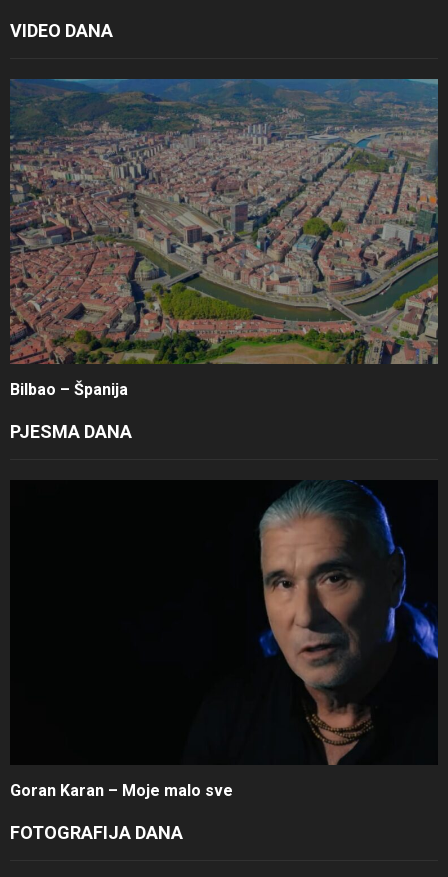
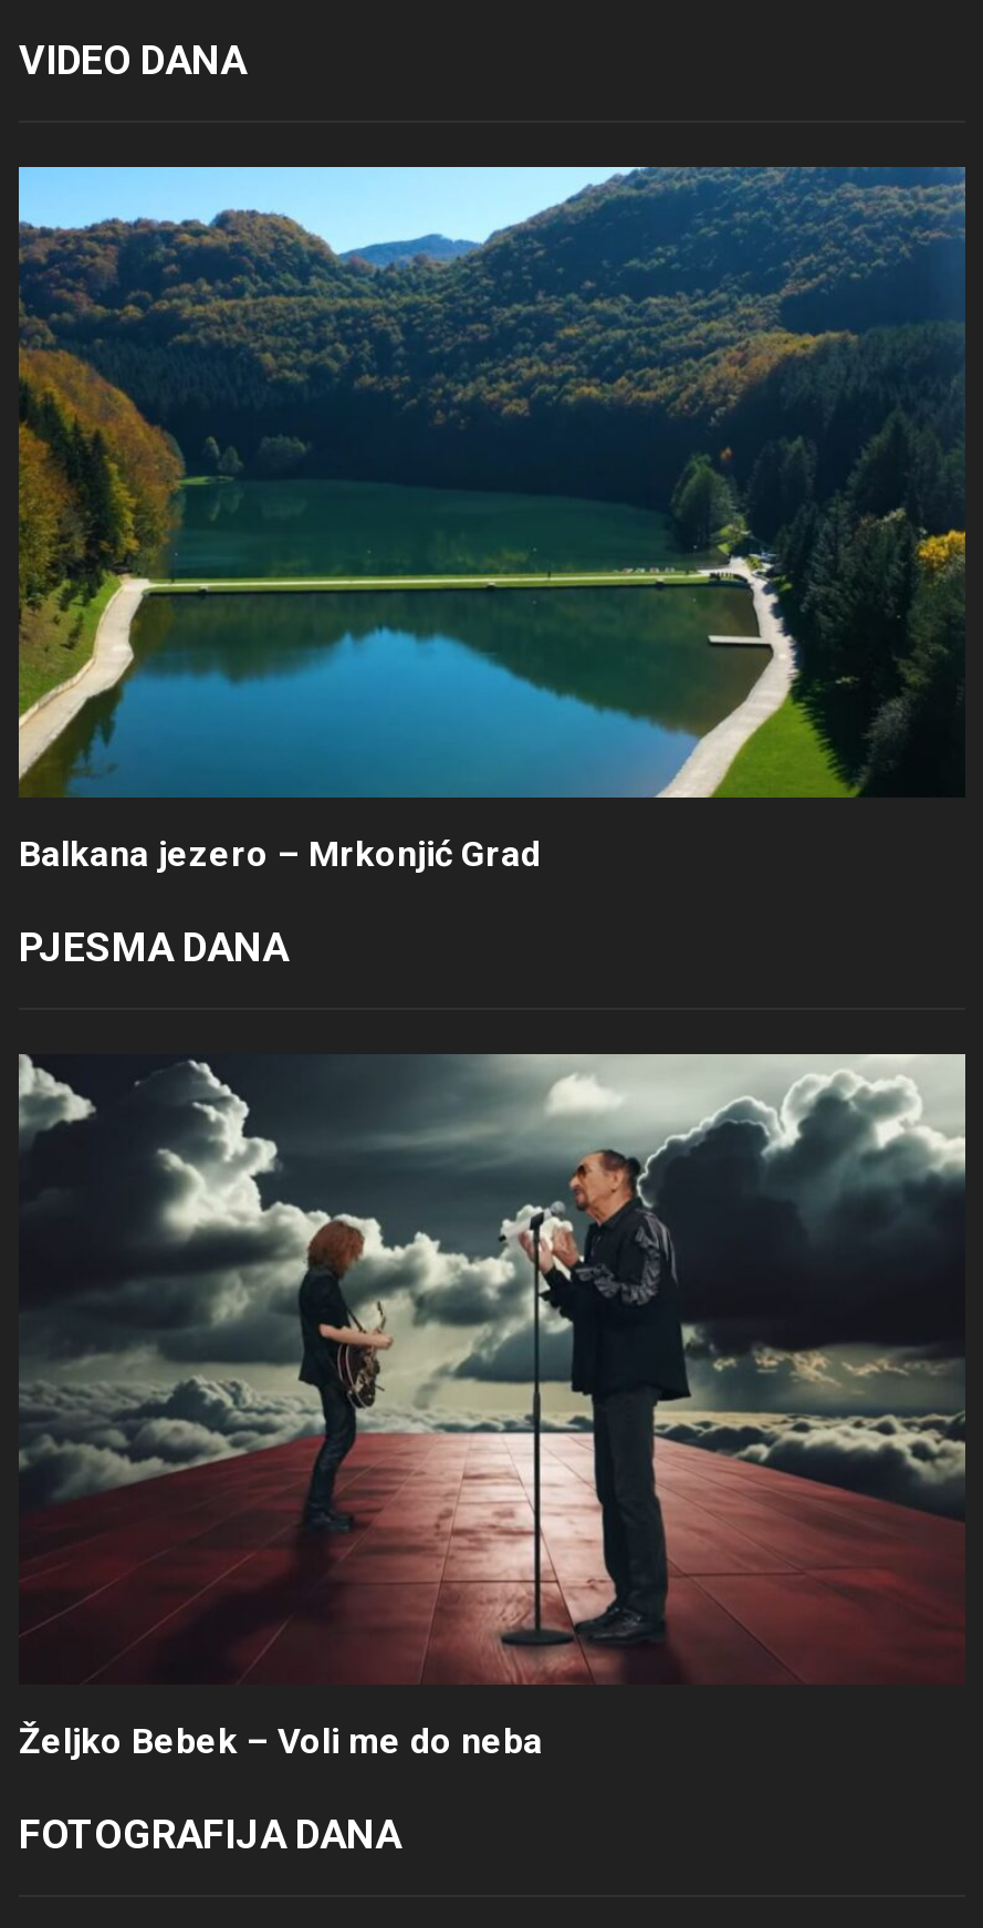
- [image]
- Bilbao – Španija
+ [image]
+ Balkana jezero – Mrkonjić Grad

- [image]
- Goran Karan – Moje malo sve
+ [image]
+ Željko Bebek – Voli me do neba
